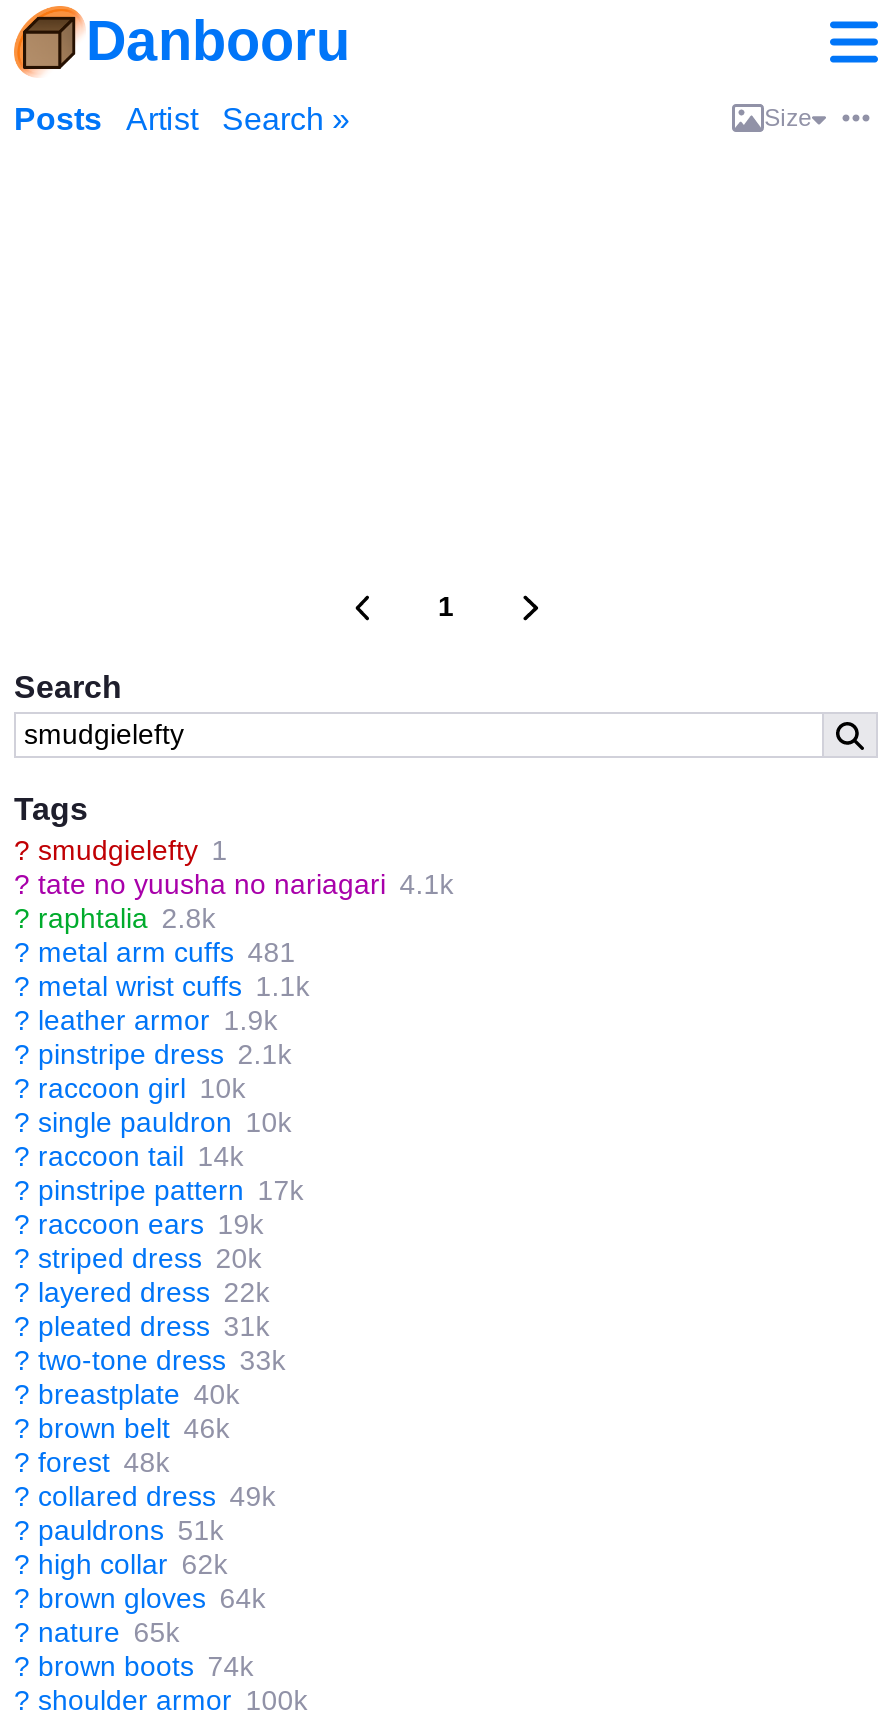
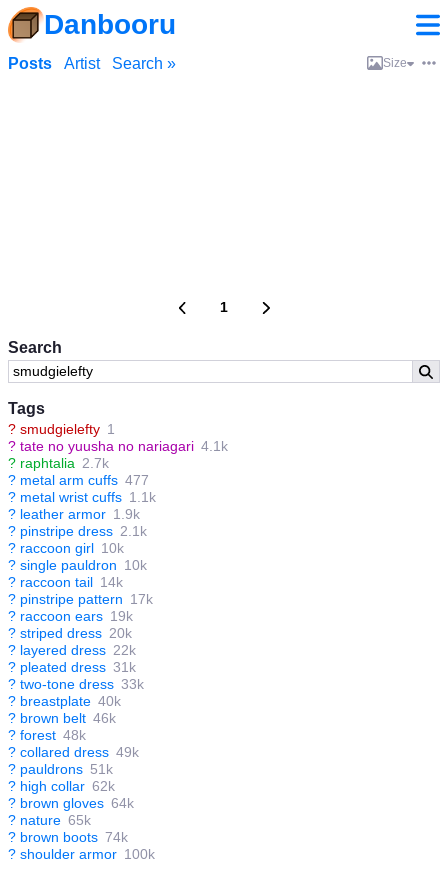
- ? raphtalia 2.8k
+ ? raphtalia 2.7k

- ? metal arm cuffs 481
+ ? metal arm cuffs 477
